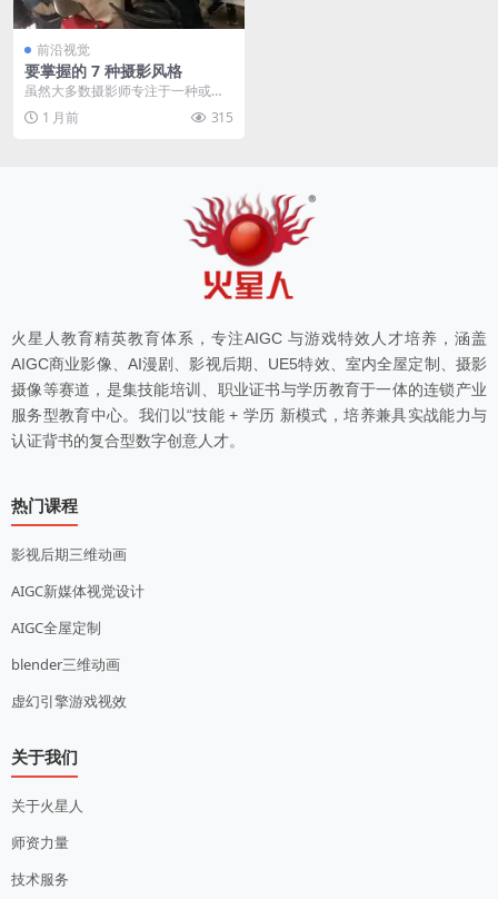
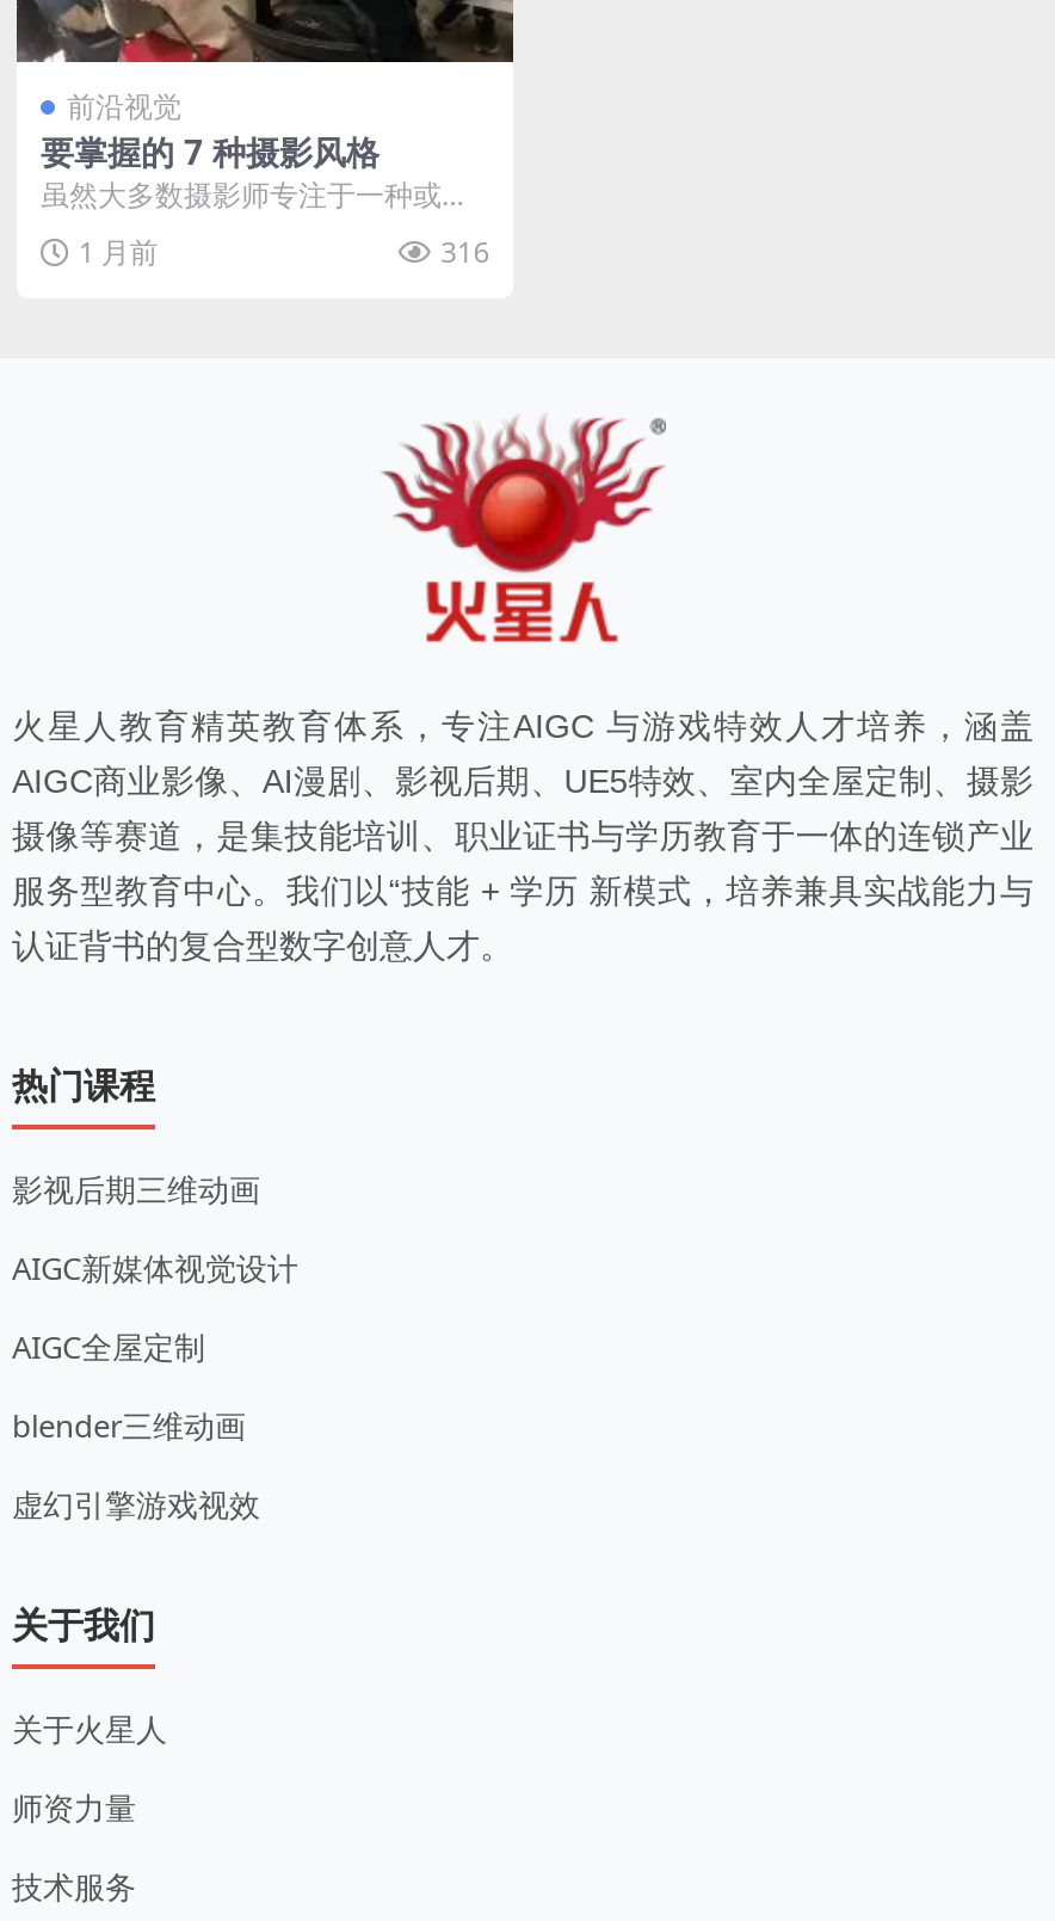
- 315
+ 316
